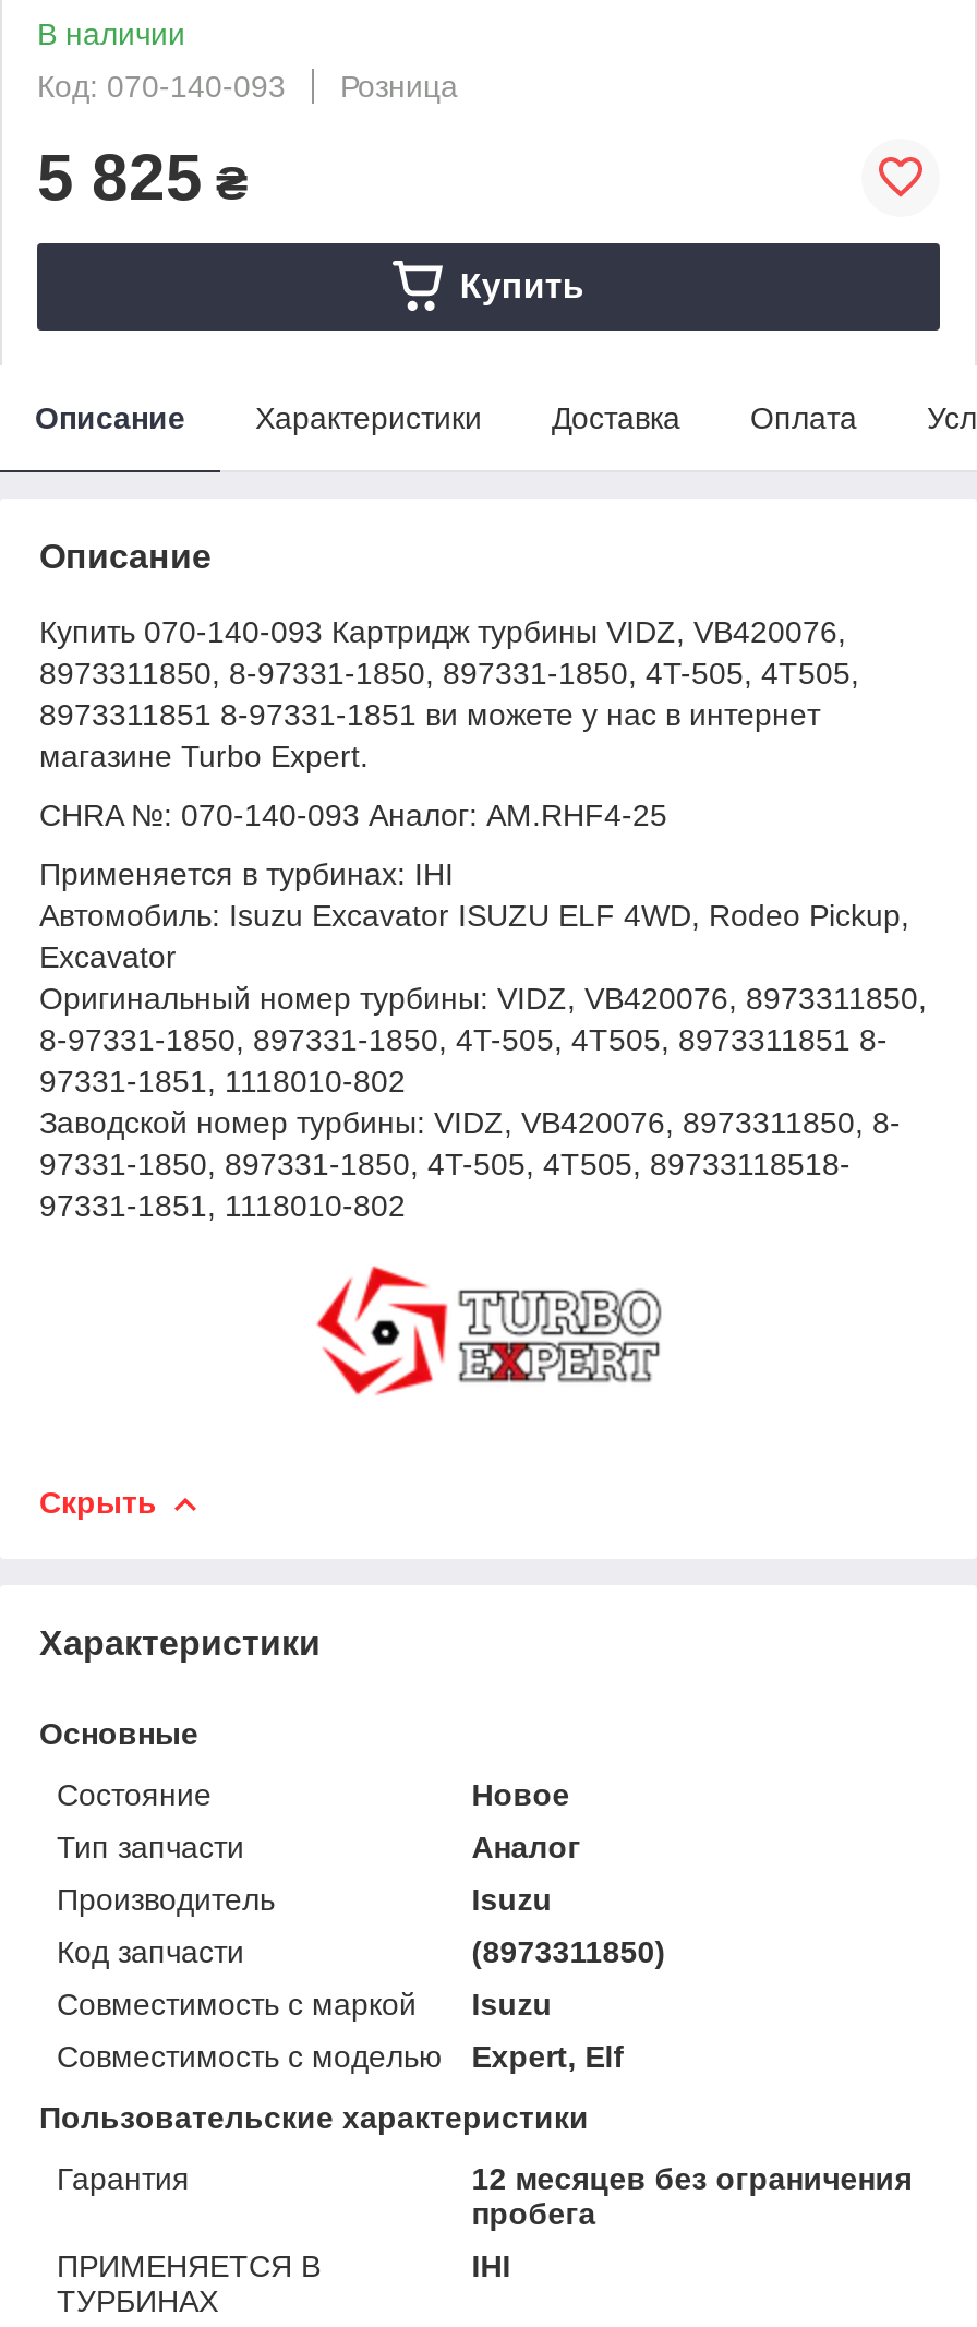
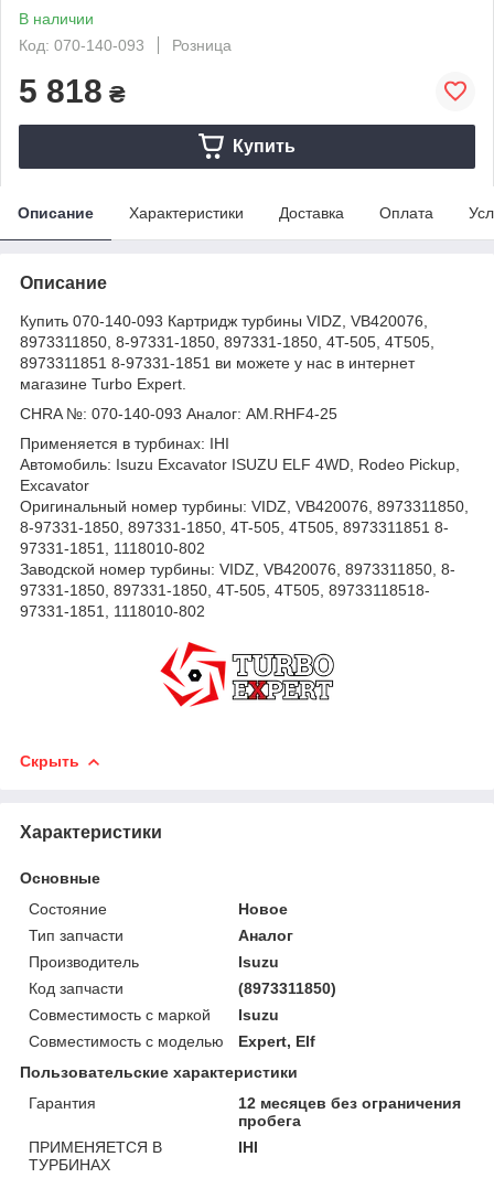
- 5 825 ₴
+ 5 818 ₴
